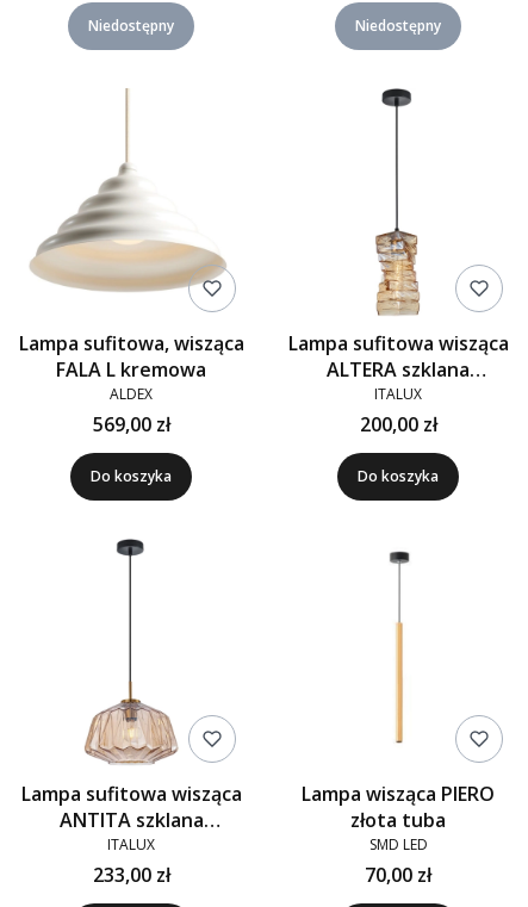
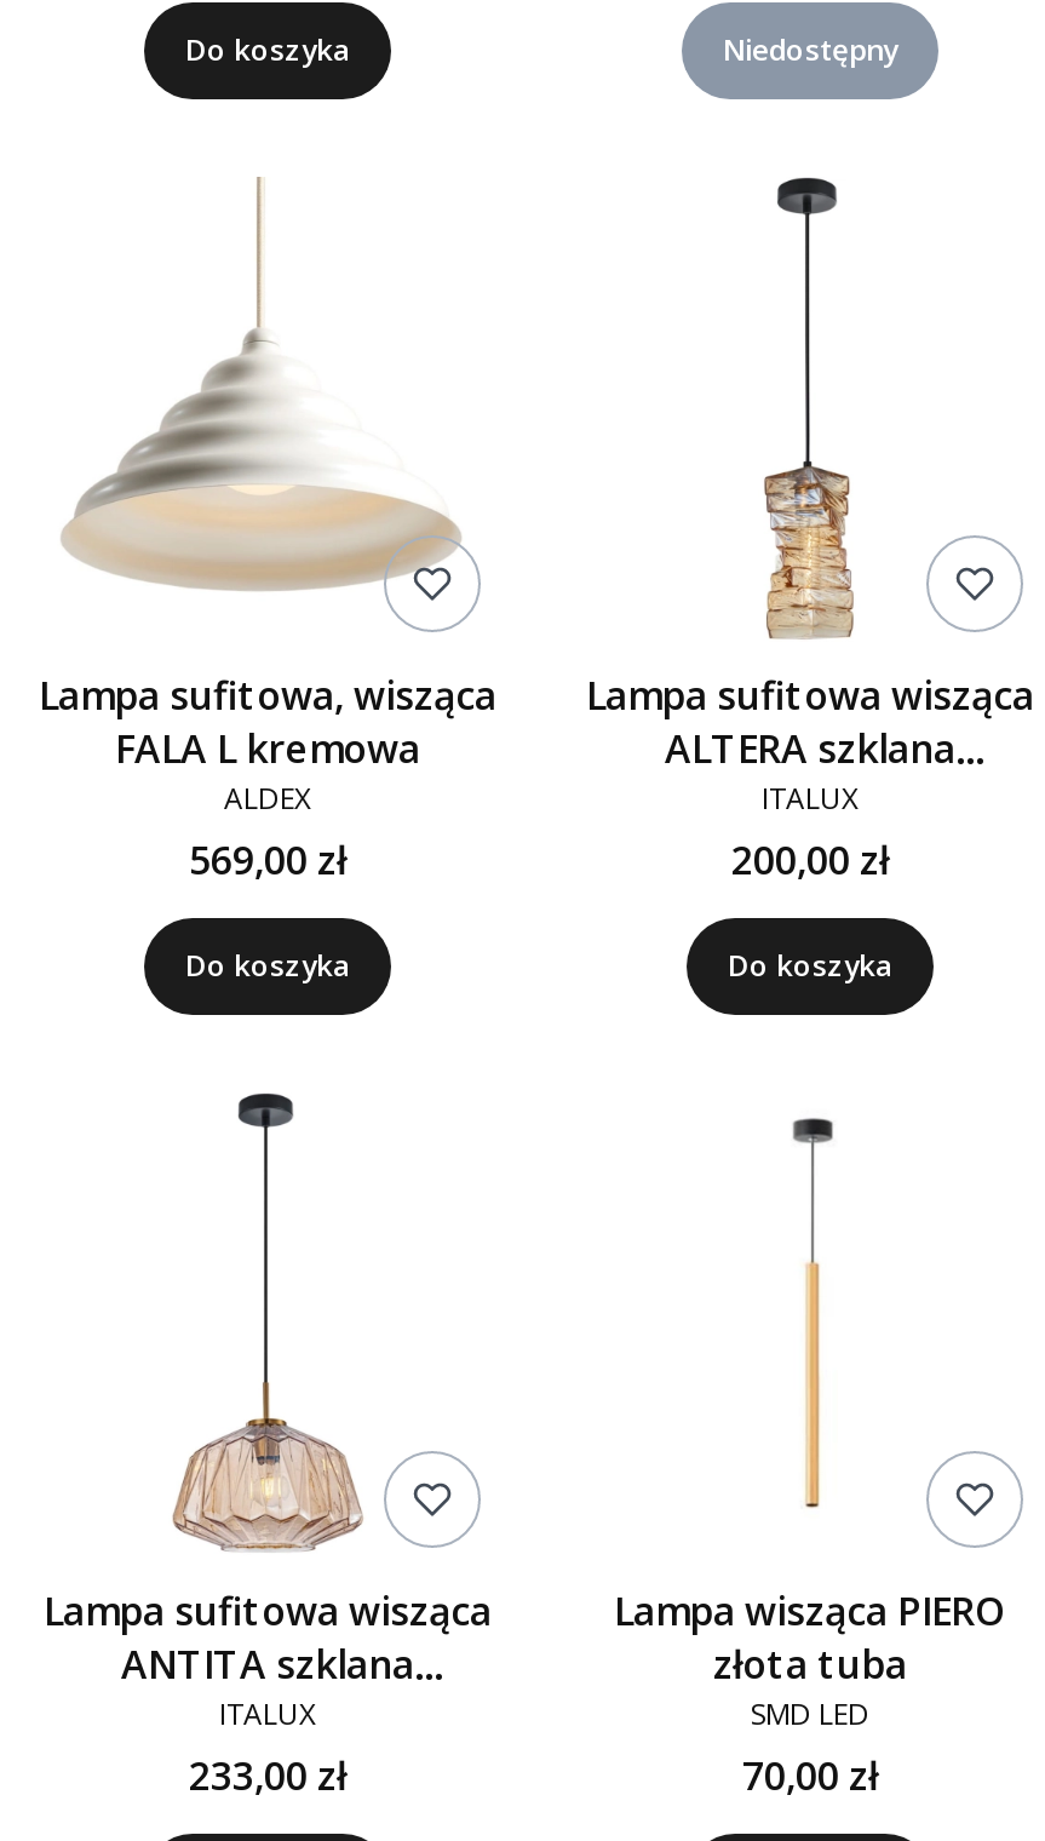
- Niedostępny
+ Do koszyka
